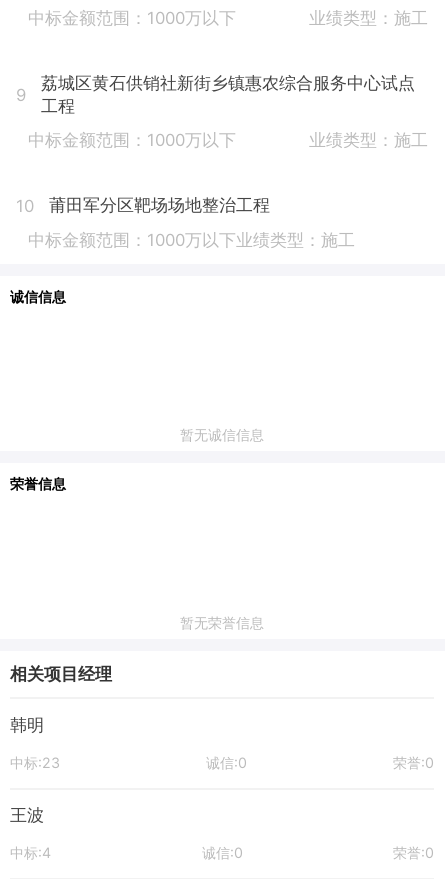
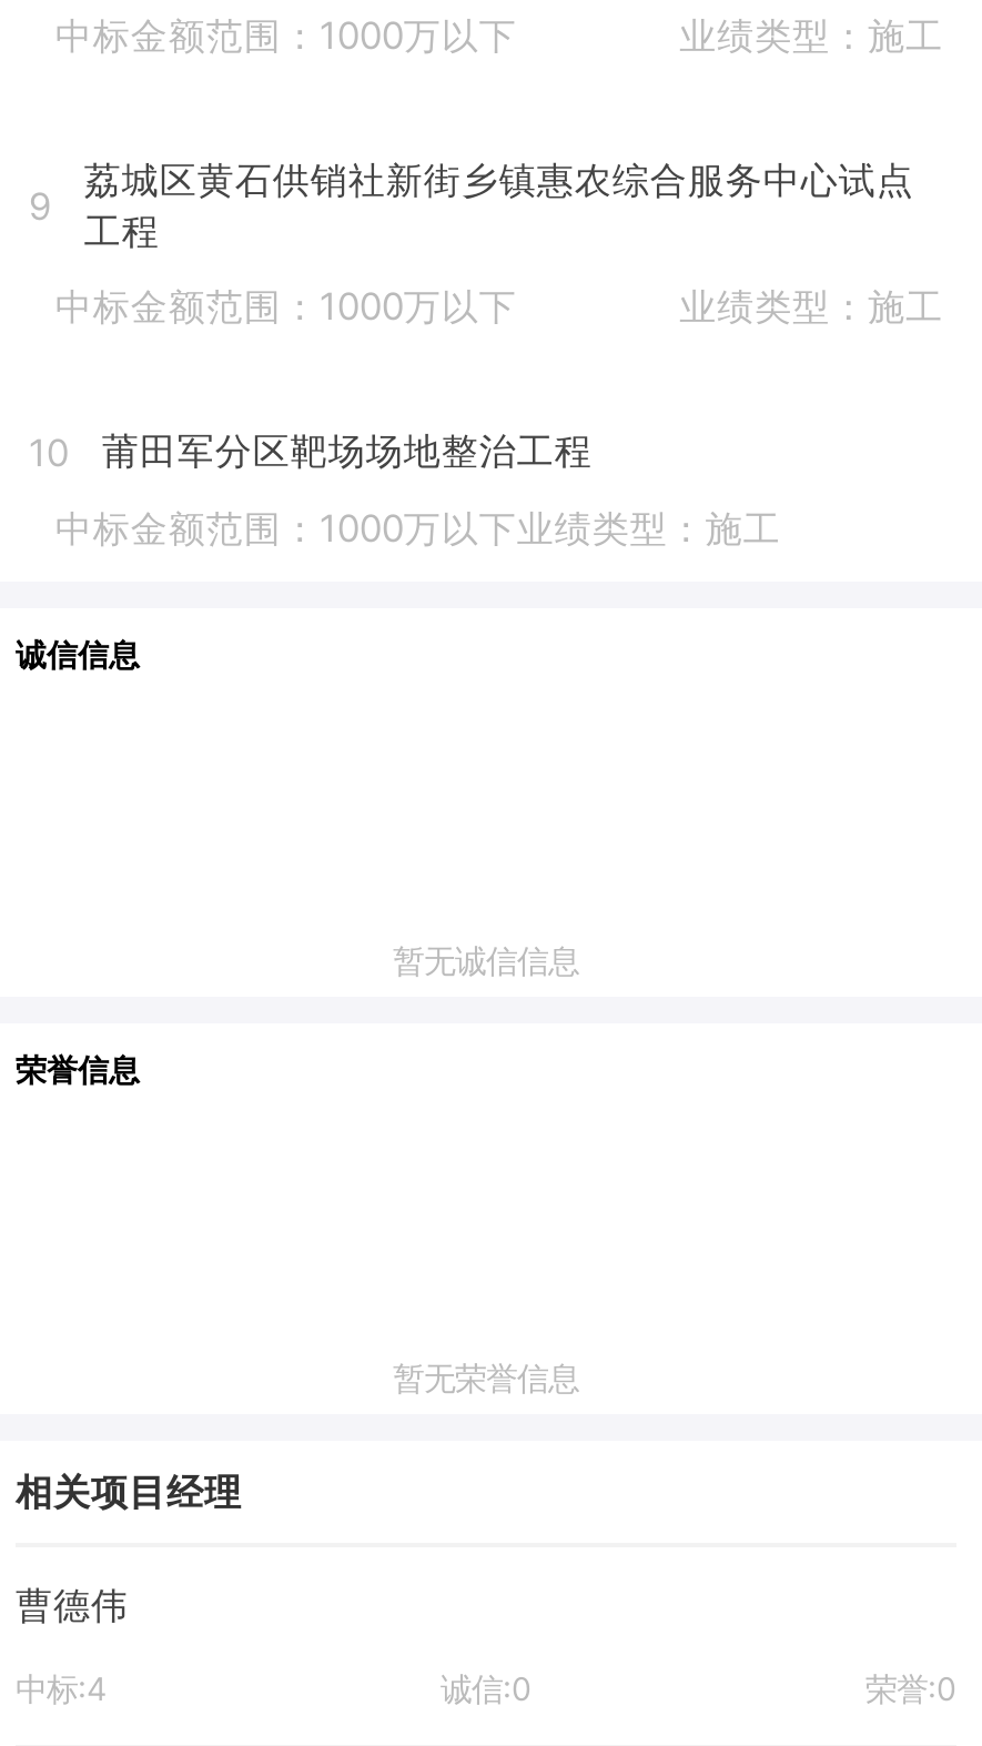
- 韩明
- 中标:23
- 诚信:0
- 荣誉:0
- 王波
+ 曹德伟
